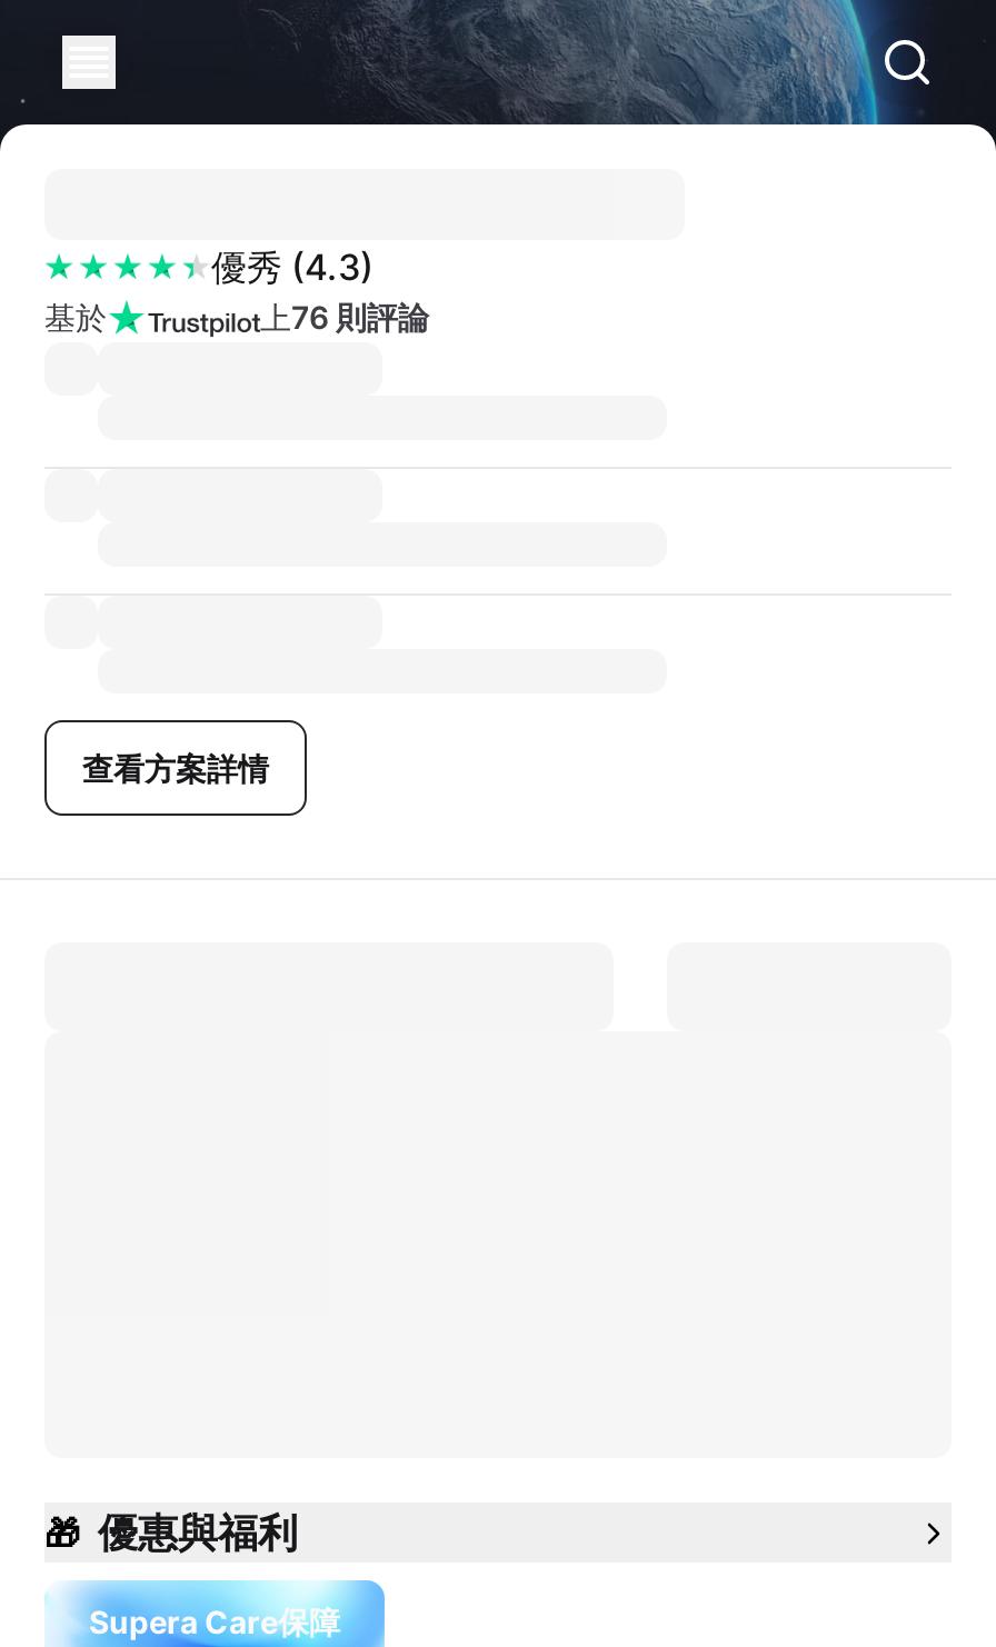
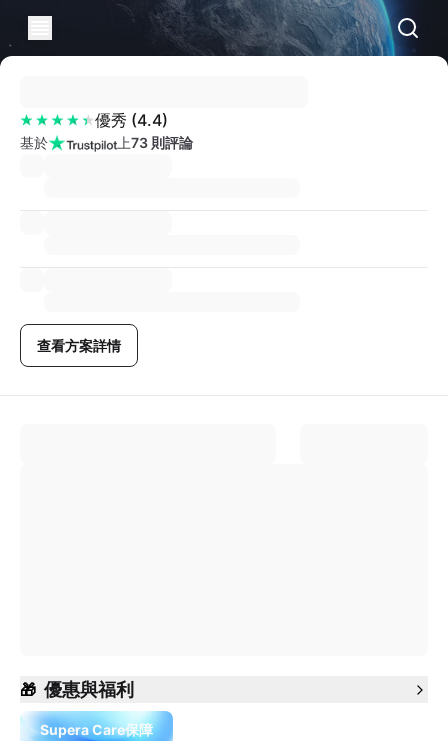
- 優秀 (4.3)
+ 優秀 (4.4)

- 上76 則評論
+ 上73 則評論
